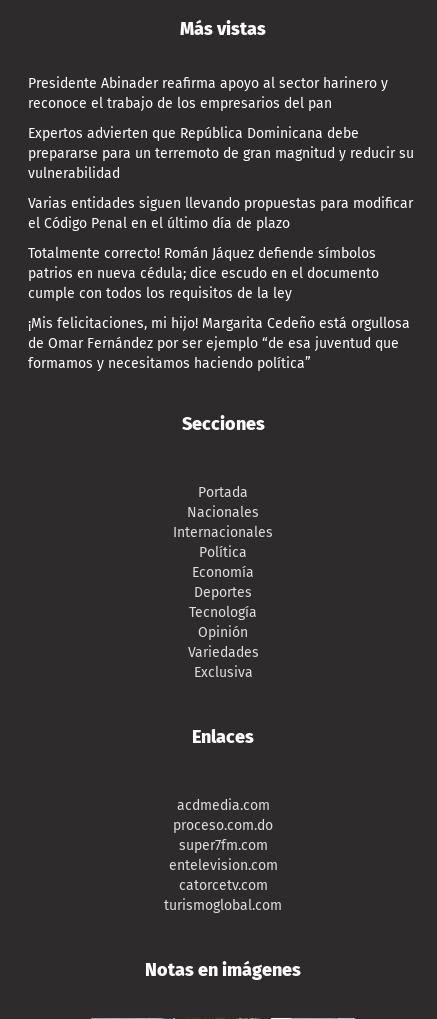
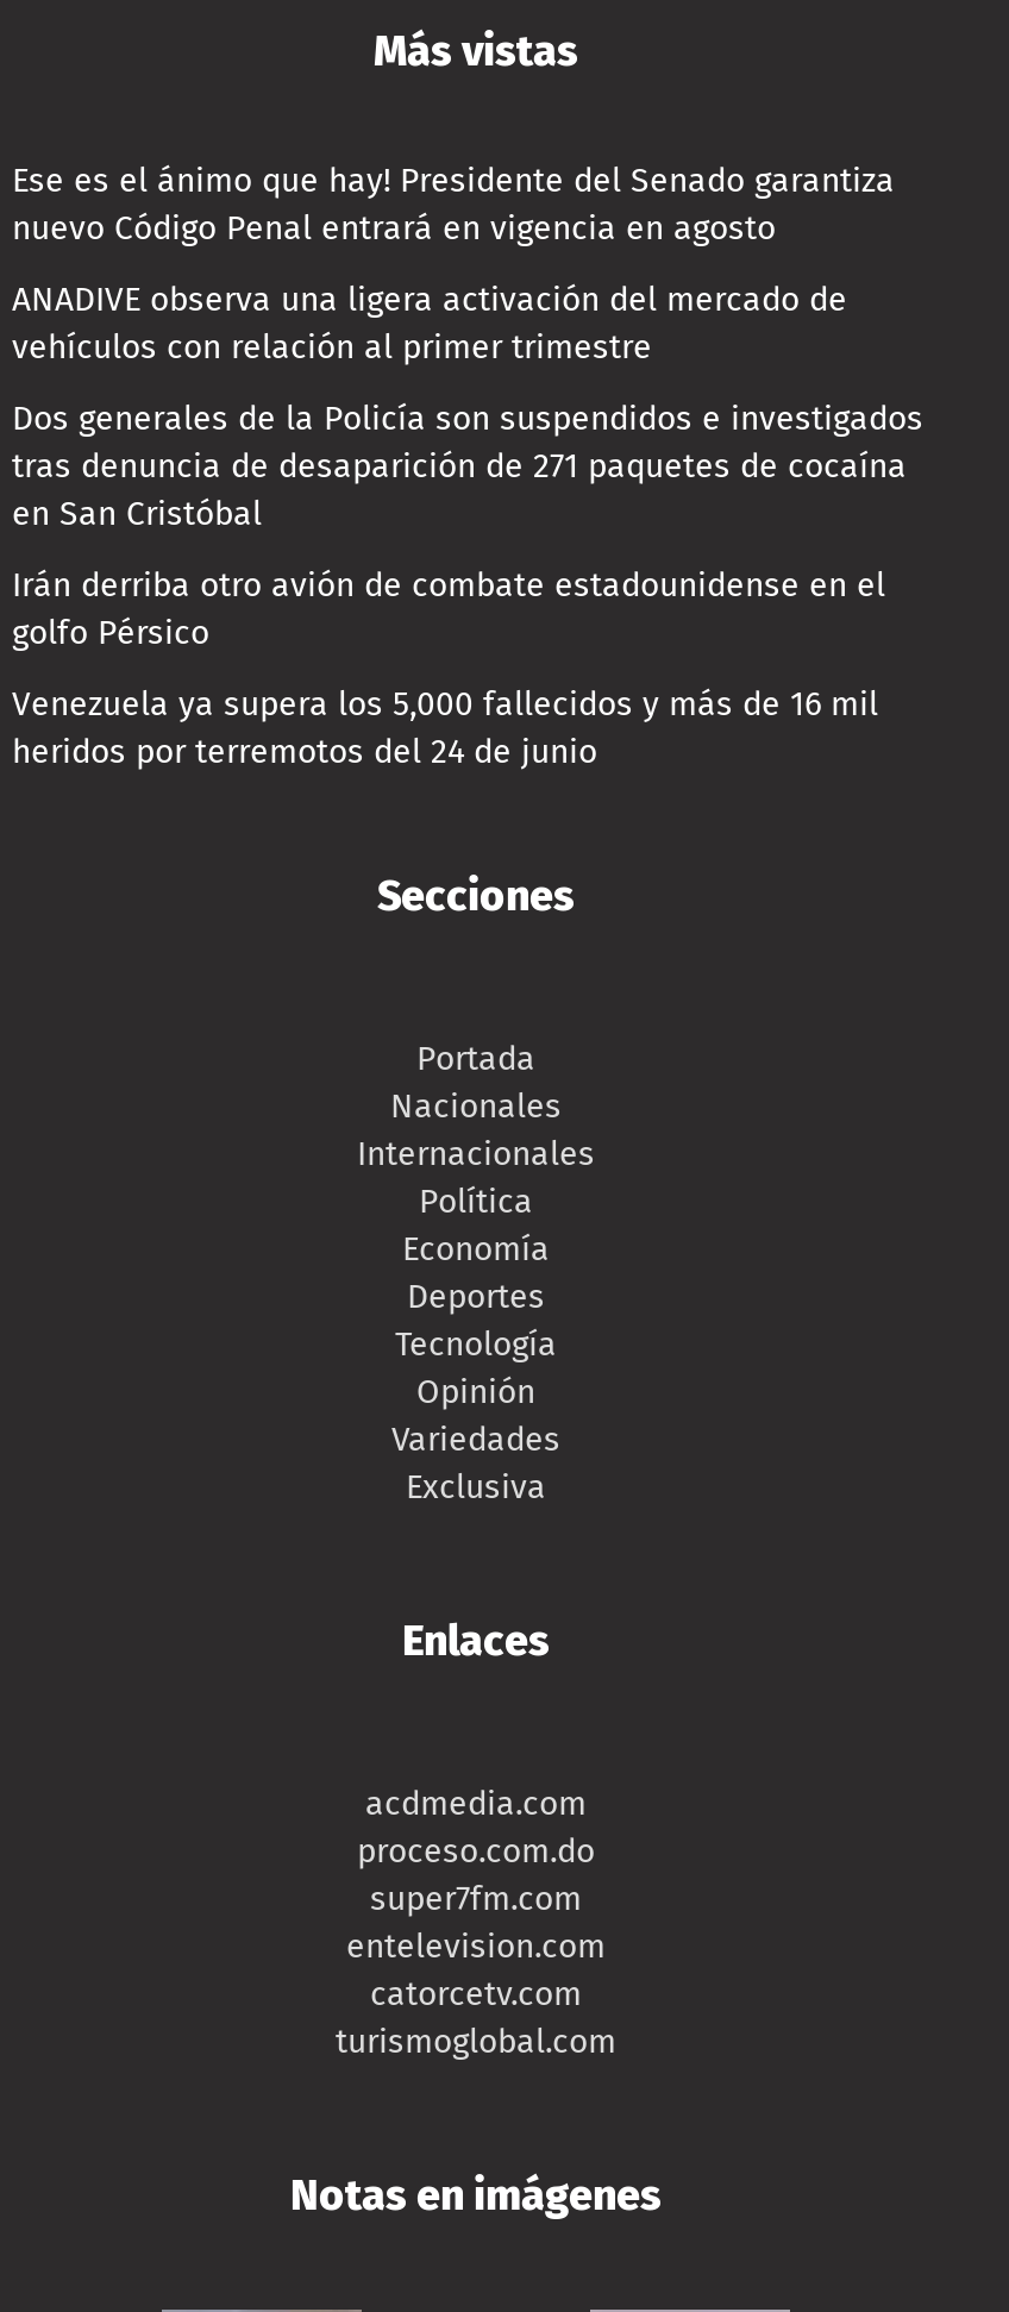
- Presidente Abinader reafirma apoyo al sector harinero y
- reconoce el trabajo de los empresarios del pan
+ Ese es el ánimo que hay! Presidente del Senado garantiza
+ nuevo Código Penal entrará en vigencia en agosto

- Expertos advierten que República Dominicana debe
- prepararse para un terremoto de gran magnitud y reducir su
- vulnerabilidad
+ ANADIVE observa una ligera activación del mercado de
+ vehículos con relación al primer trimestre

- Varias entidades siguen llevando propuestas para modificar
- el Código Penal en el último día de plazo
+ Dos generales de la Policía son suspendidos e investigados
+ tras denuncia de desaparición de 271 paquetes de cocaína
+ en San Cristóbal

- Totalmente correcto! Román Jáquez defiende símbolos
- patrios en nueva cédula; dice escudo en el documento
- cumple con todos los requisitos de la ley
+ Irán derriba otro avión de combate estadounidense en el
+ golfo Pérsico

- ¡Mis felicitaciones, mi hijo! Margarita Cedeño está orgullosa
- de Omar Fernández por ser ejemplo “de esa juventud que
- formamos y necesitamos haciendo política”
+ Venezuela ya supera los 5,000 fallecidos y más de 16 mil
+ heridos por terremotos del 24 de junio
